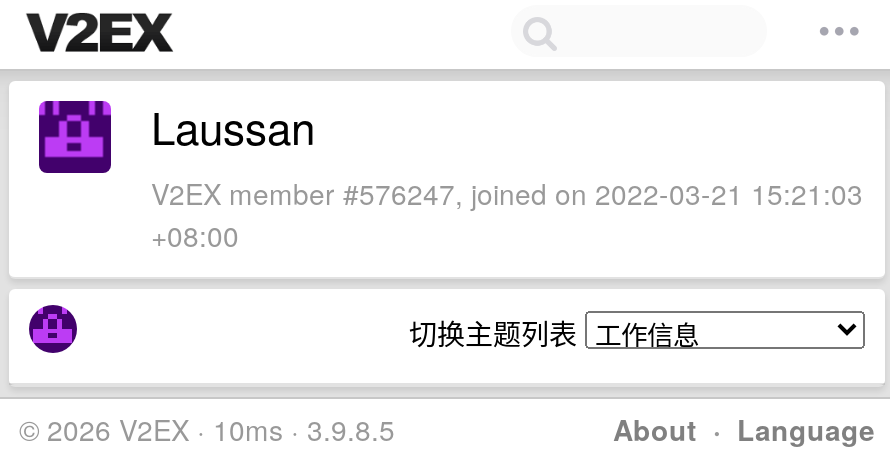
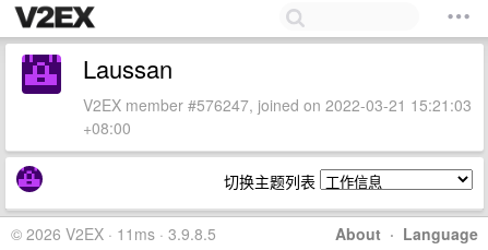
- © 2026 V2EX · 10ms · 3.9.8.5
+ © 2026 V2EX · 11ms · 3.9.8.5
